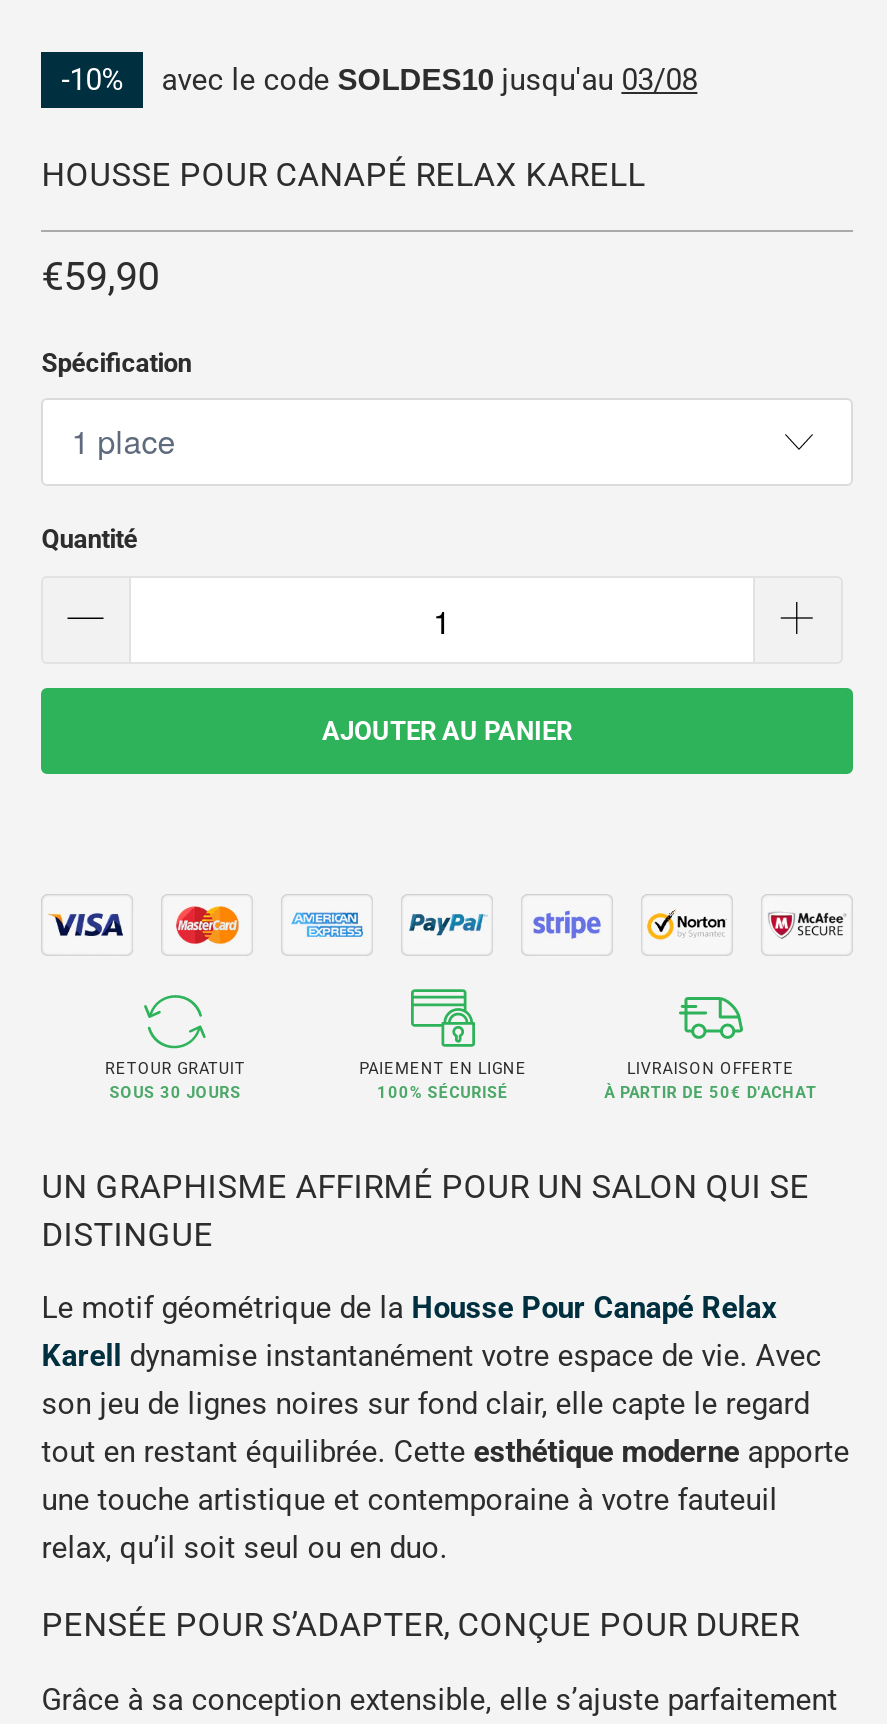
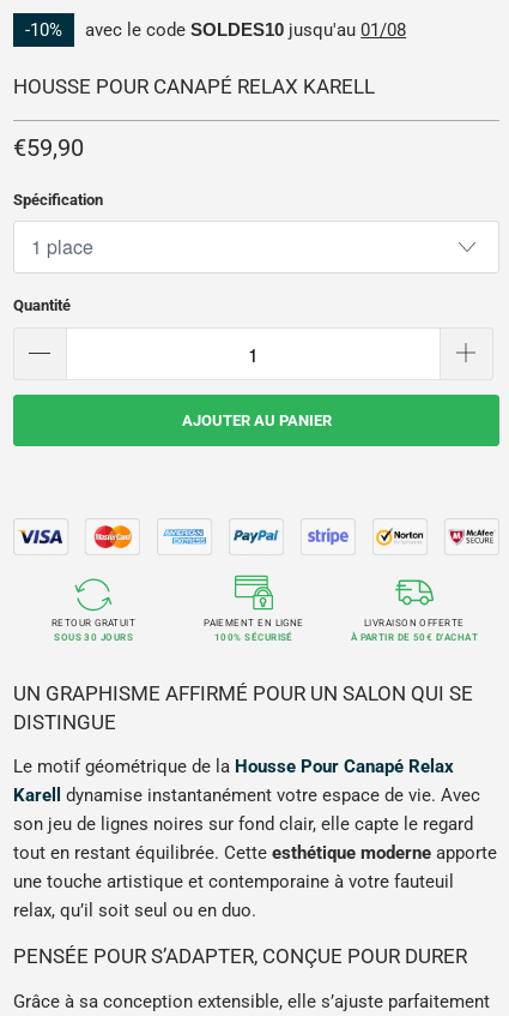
- avec le code SOLDES10 jusqu'au 03/08
+ avec le code SOLDES10 jusqu'au 01/08
